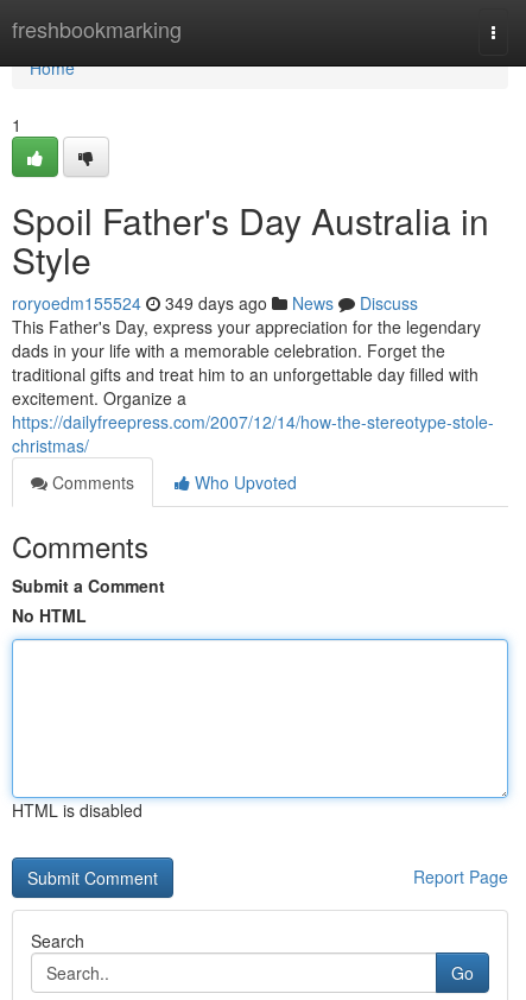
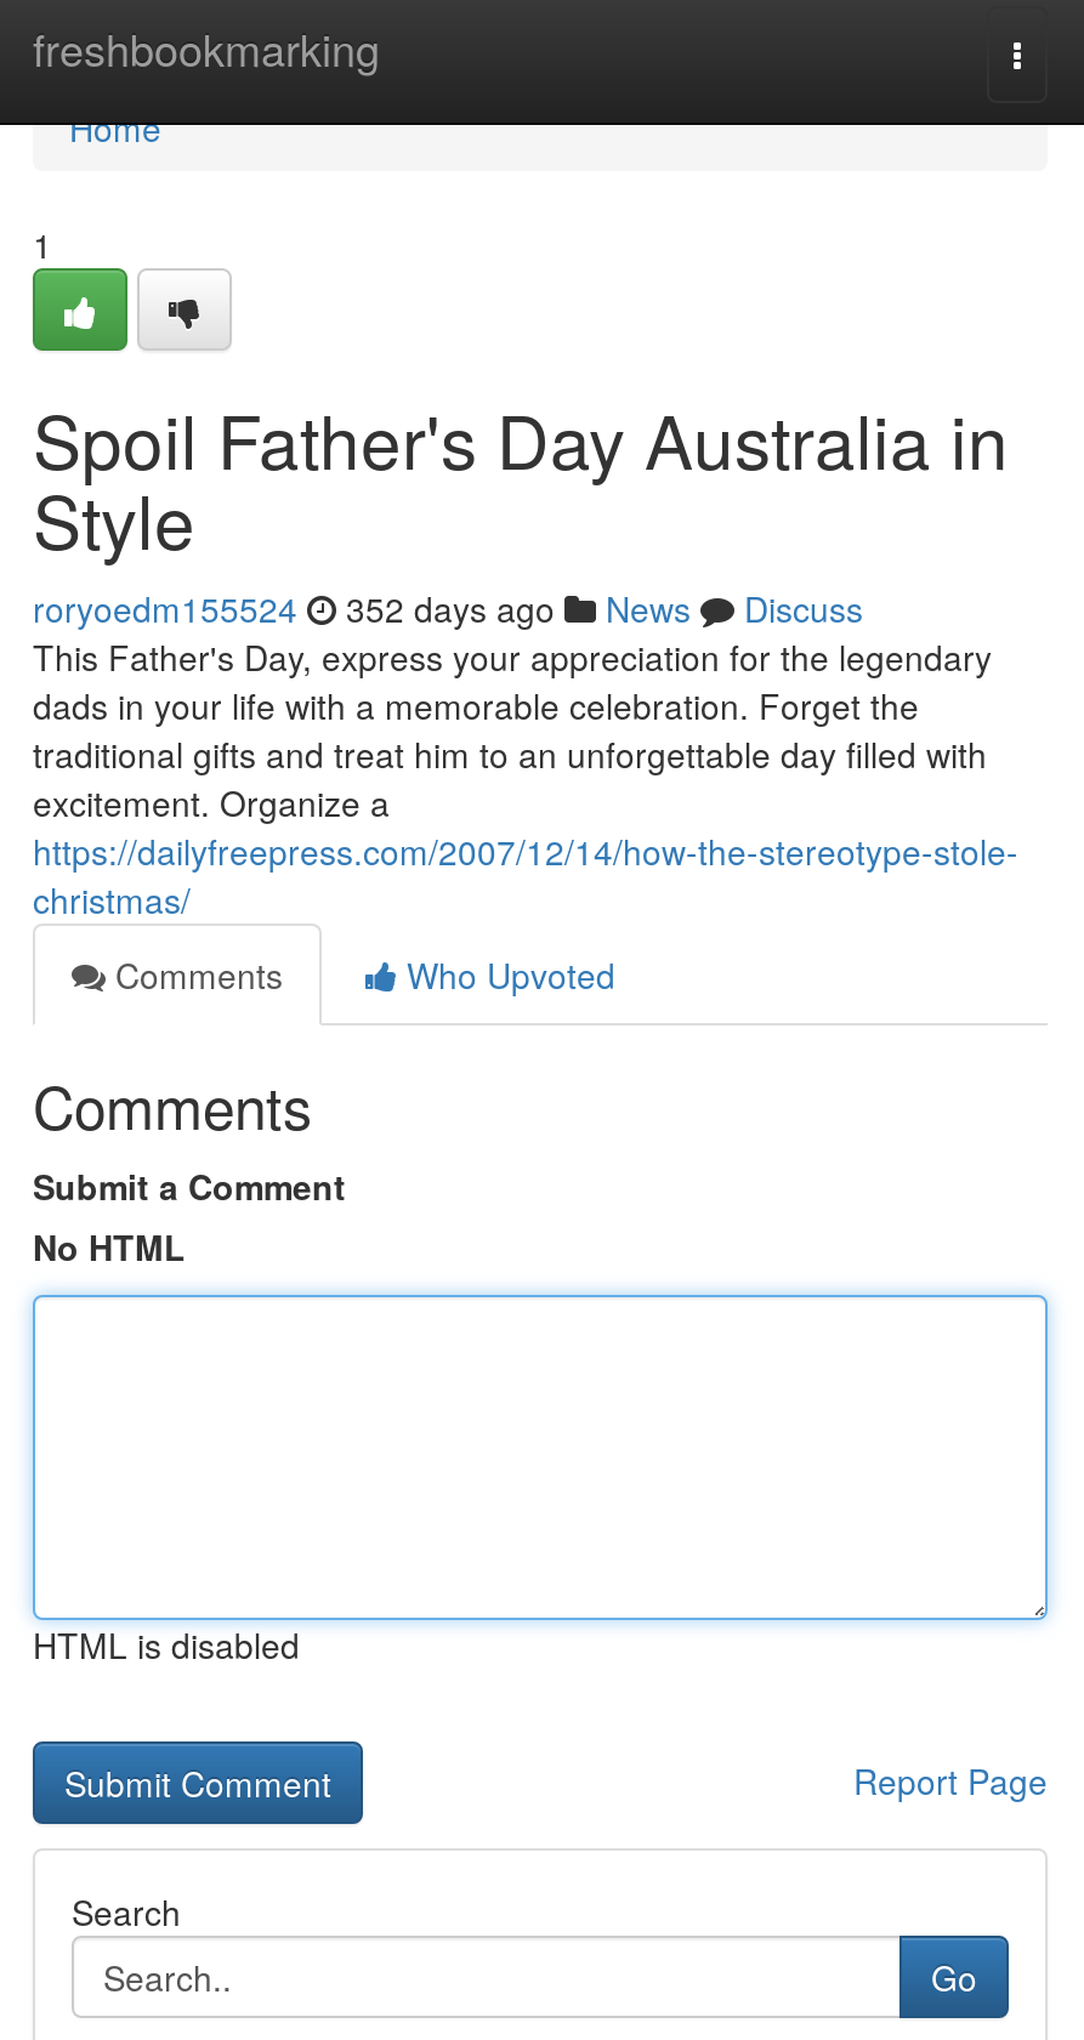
- roryoedm155524 349 days ago News Discuss
+ roryoedm155524 352 days ago News Discuss
